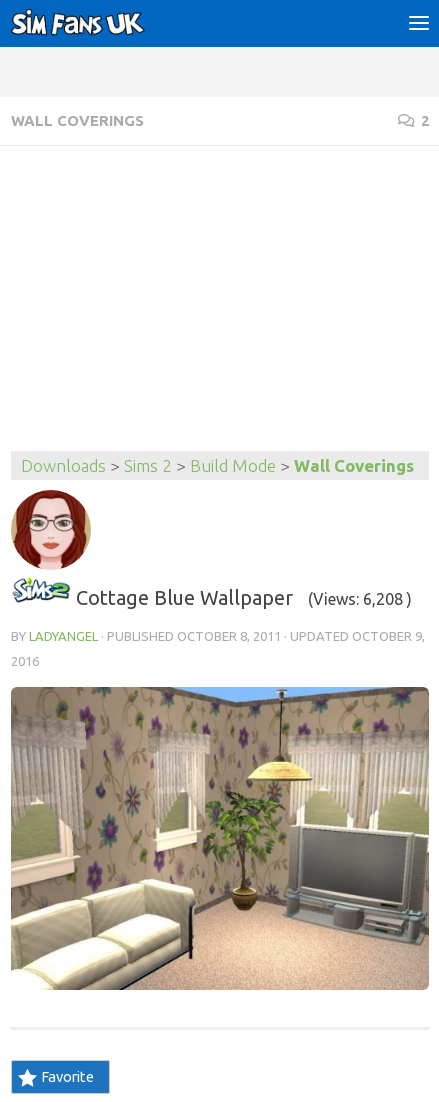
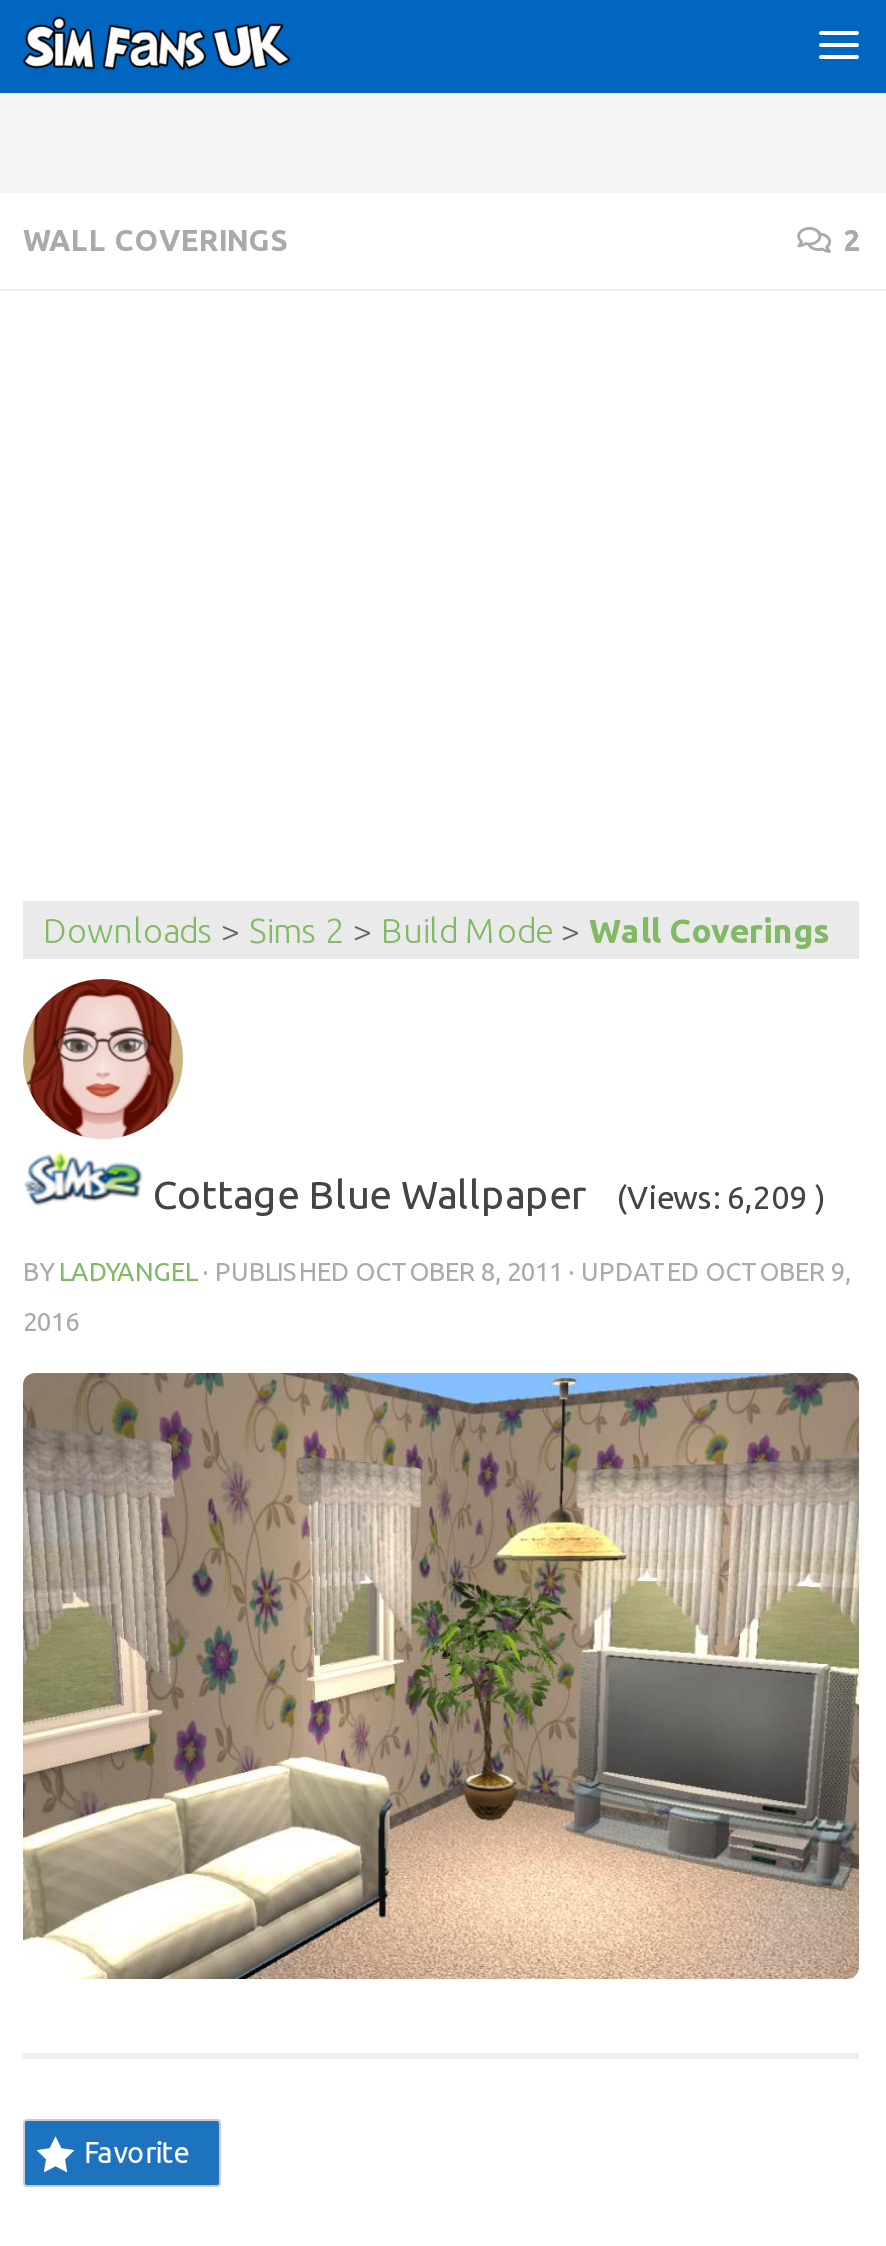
- Cottage Blue Wallpaper (Views: 6,208 )
+ Cottage Blue Wallpaper (Views: 6,209 )
